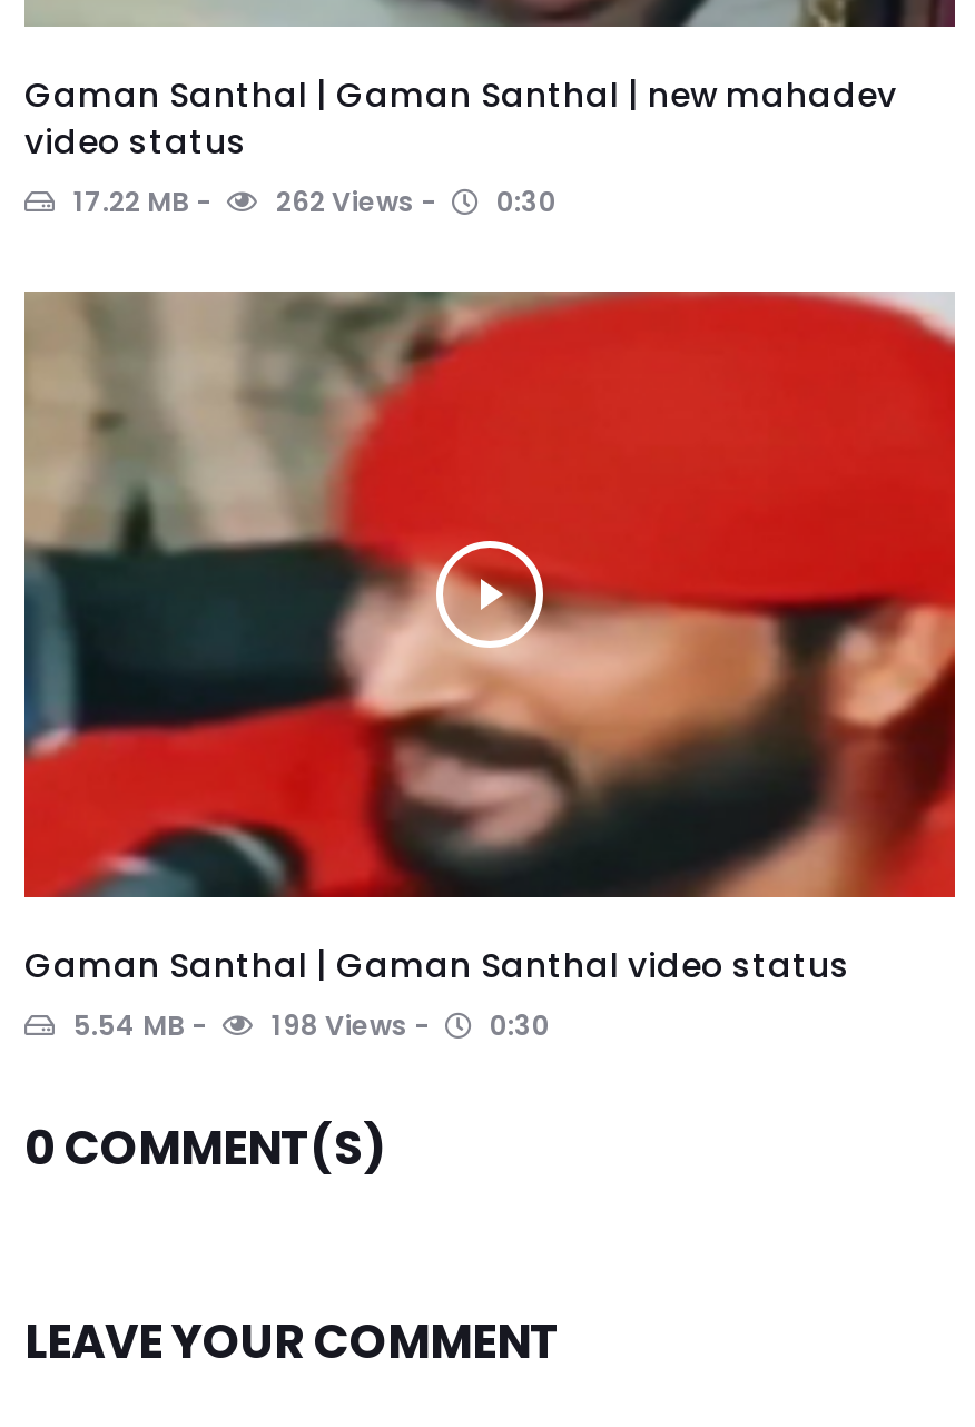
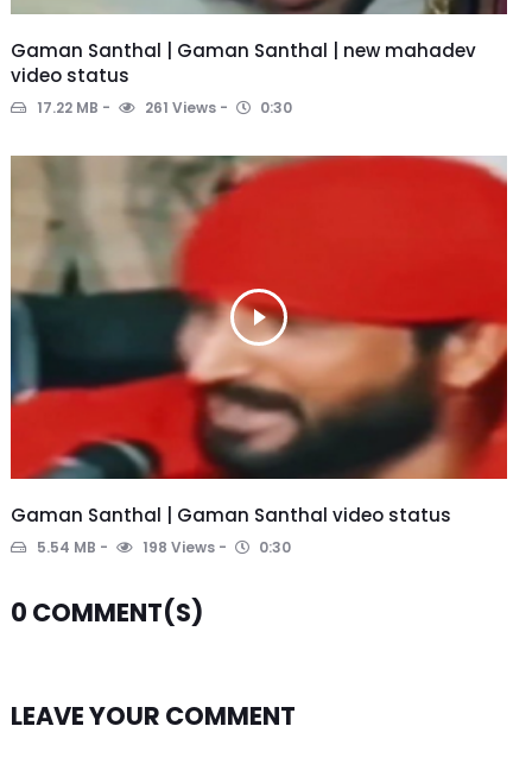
- 262 Views 0:30
+ 261 Views 0:30
